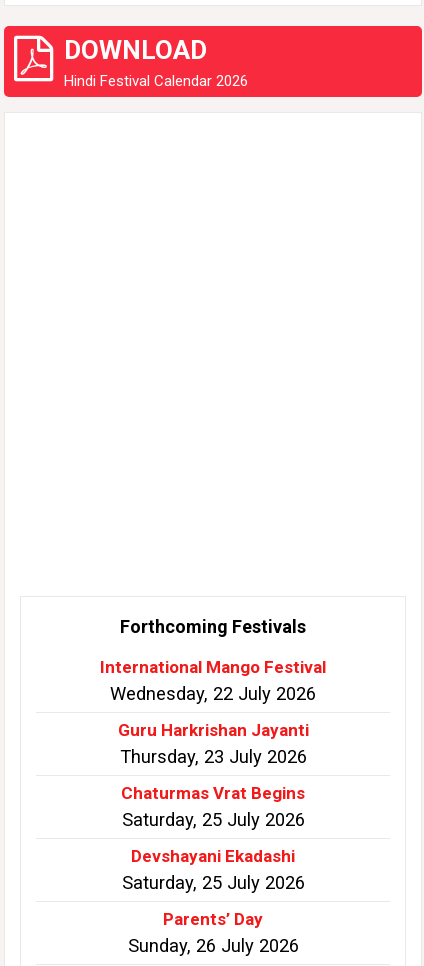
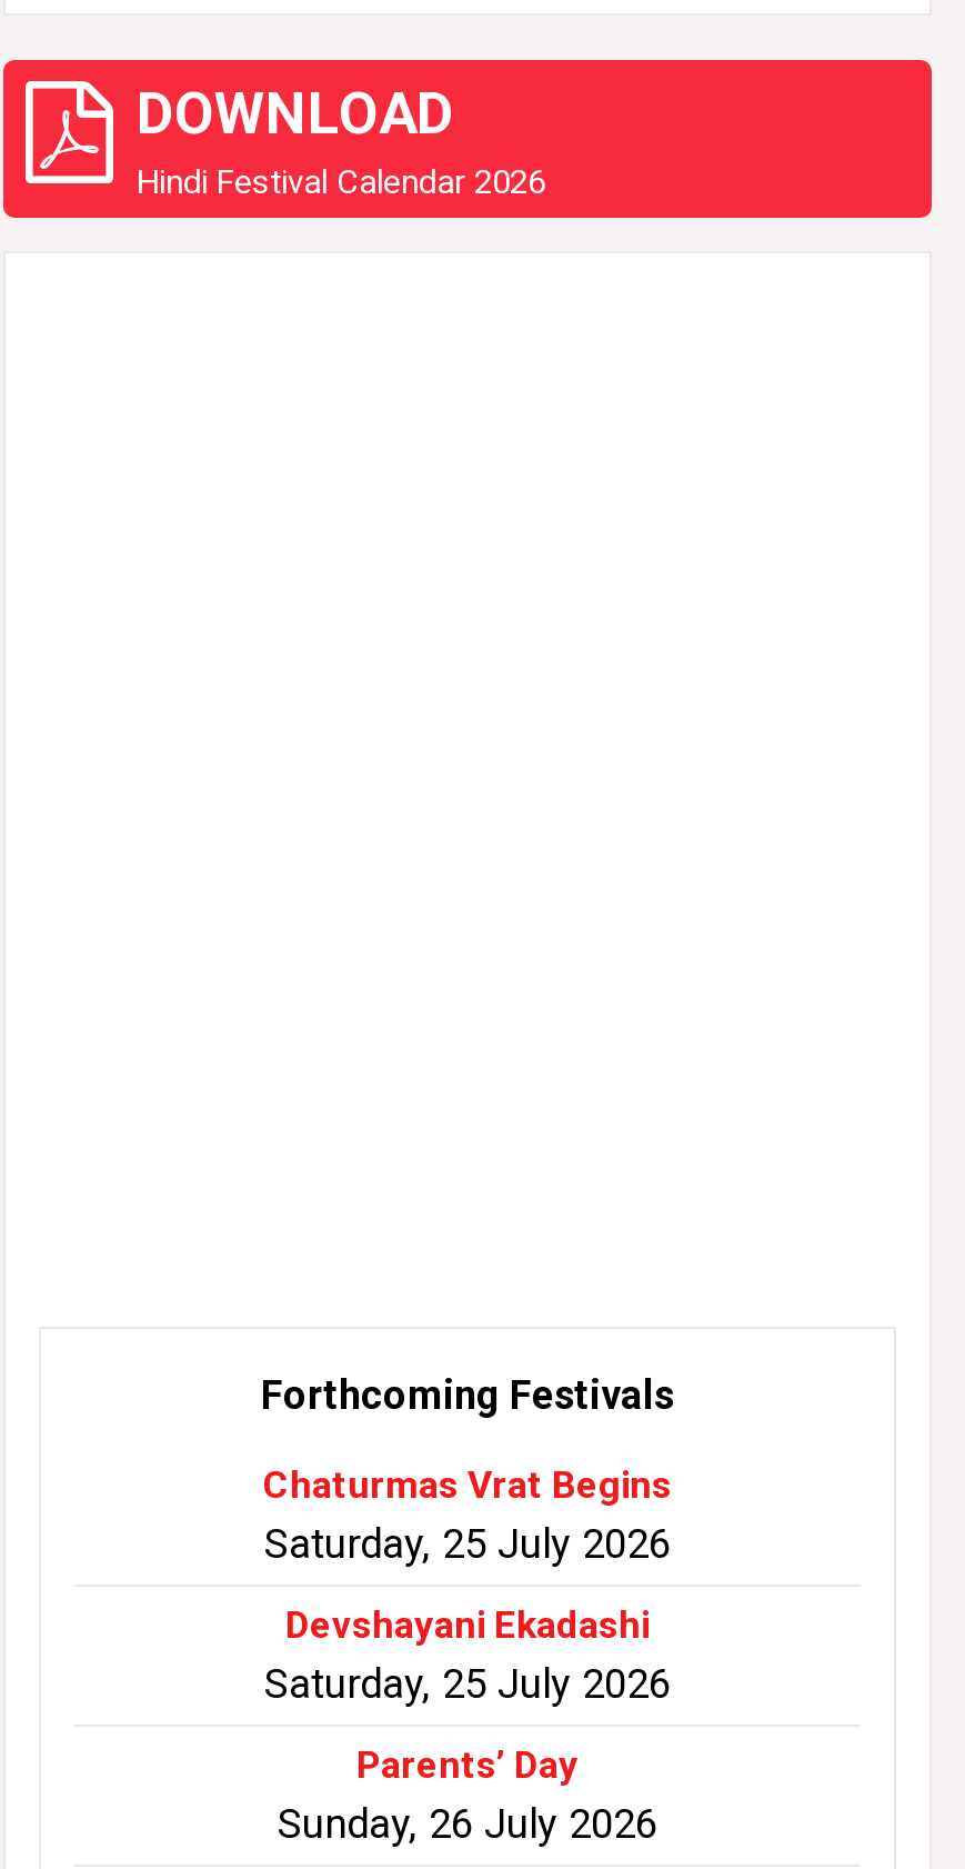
- International Mango Festival
- Wednesday, 22 July 2026
- Guru Harkrishan Jayanti
- Thursday, 23 July 2026
